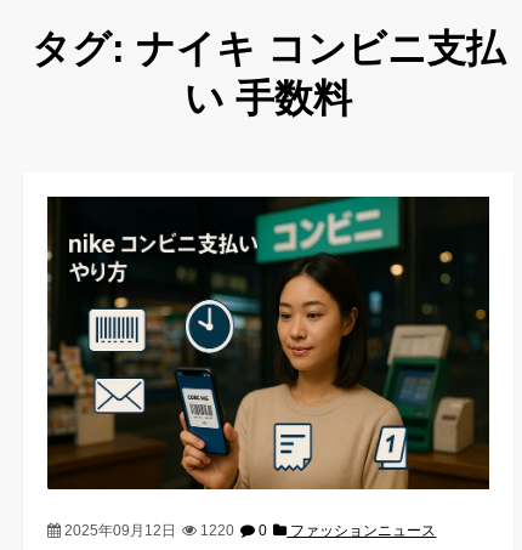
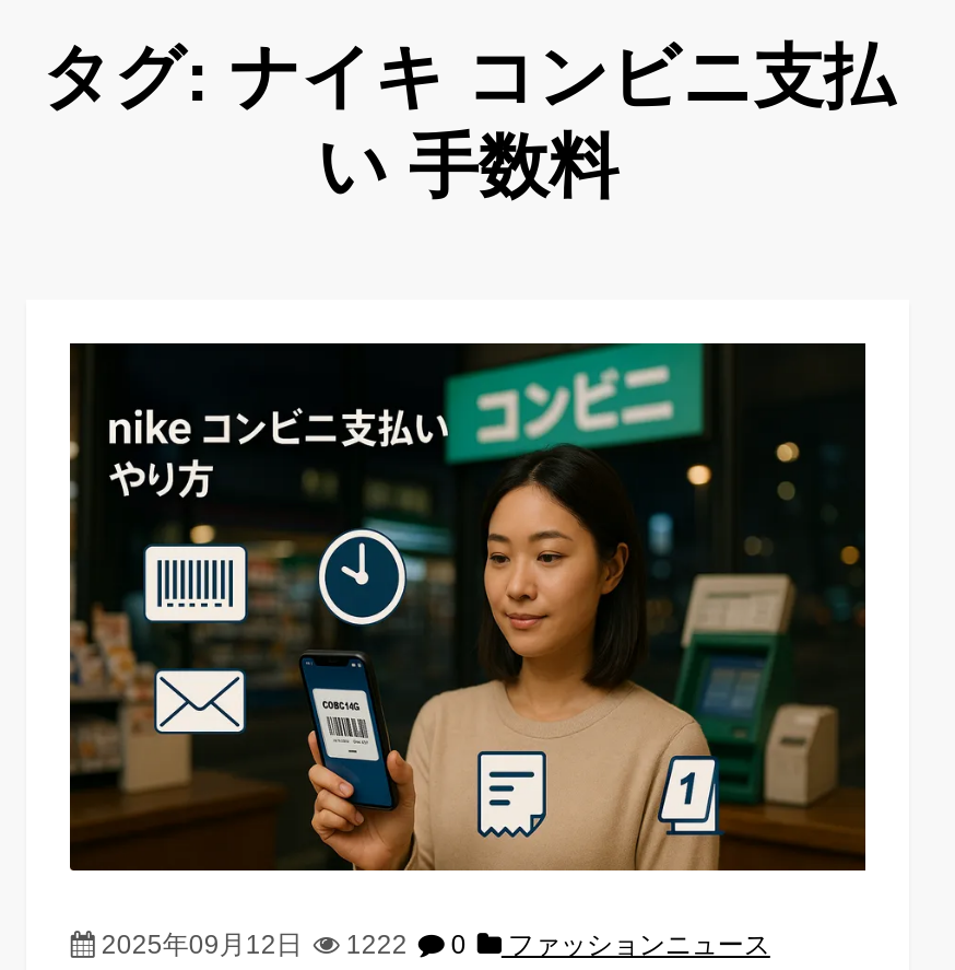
- 2025年09月12日 1220 0 ファッションニュース
+ 2025年09月12日 1222 0 ファッションニュース
